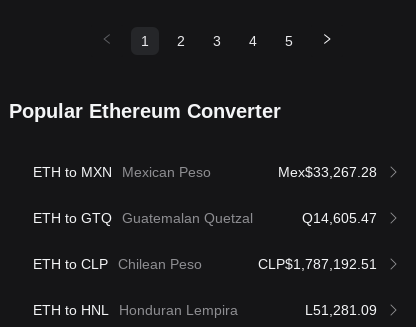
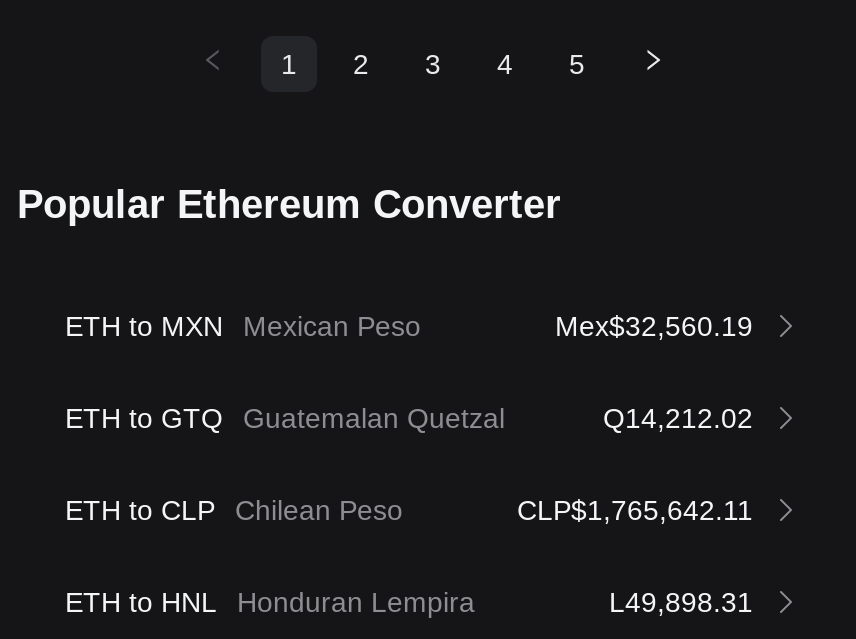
- Mex$33,267.28
+ Mex$32,560.19

- Q14,605.47
+ Q14,212.02

- CLP$1,787,192.51
+ CLP$1,765,642.11

- L51,281.09
+ L49,898.31
